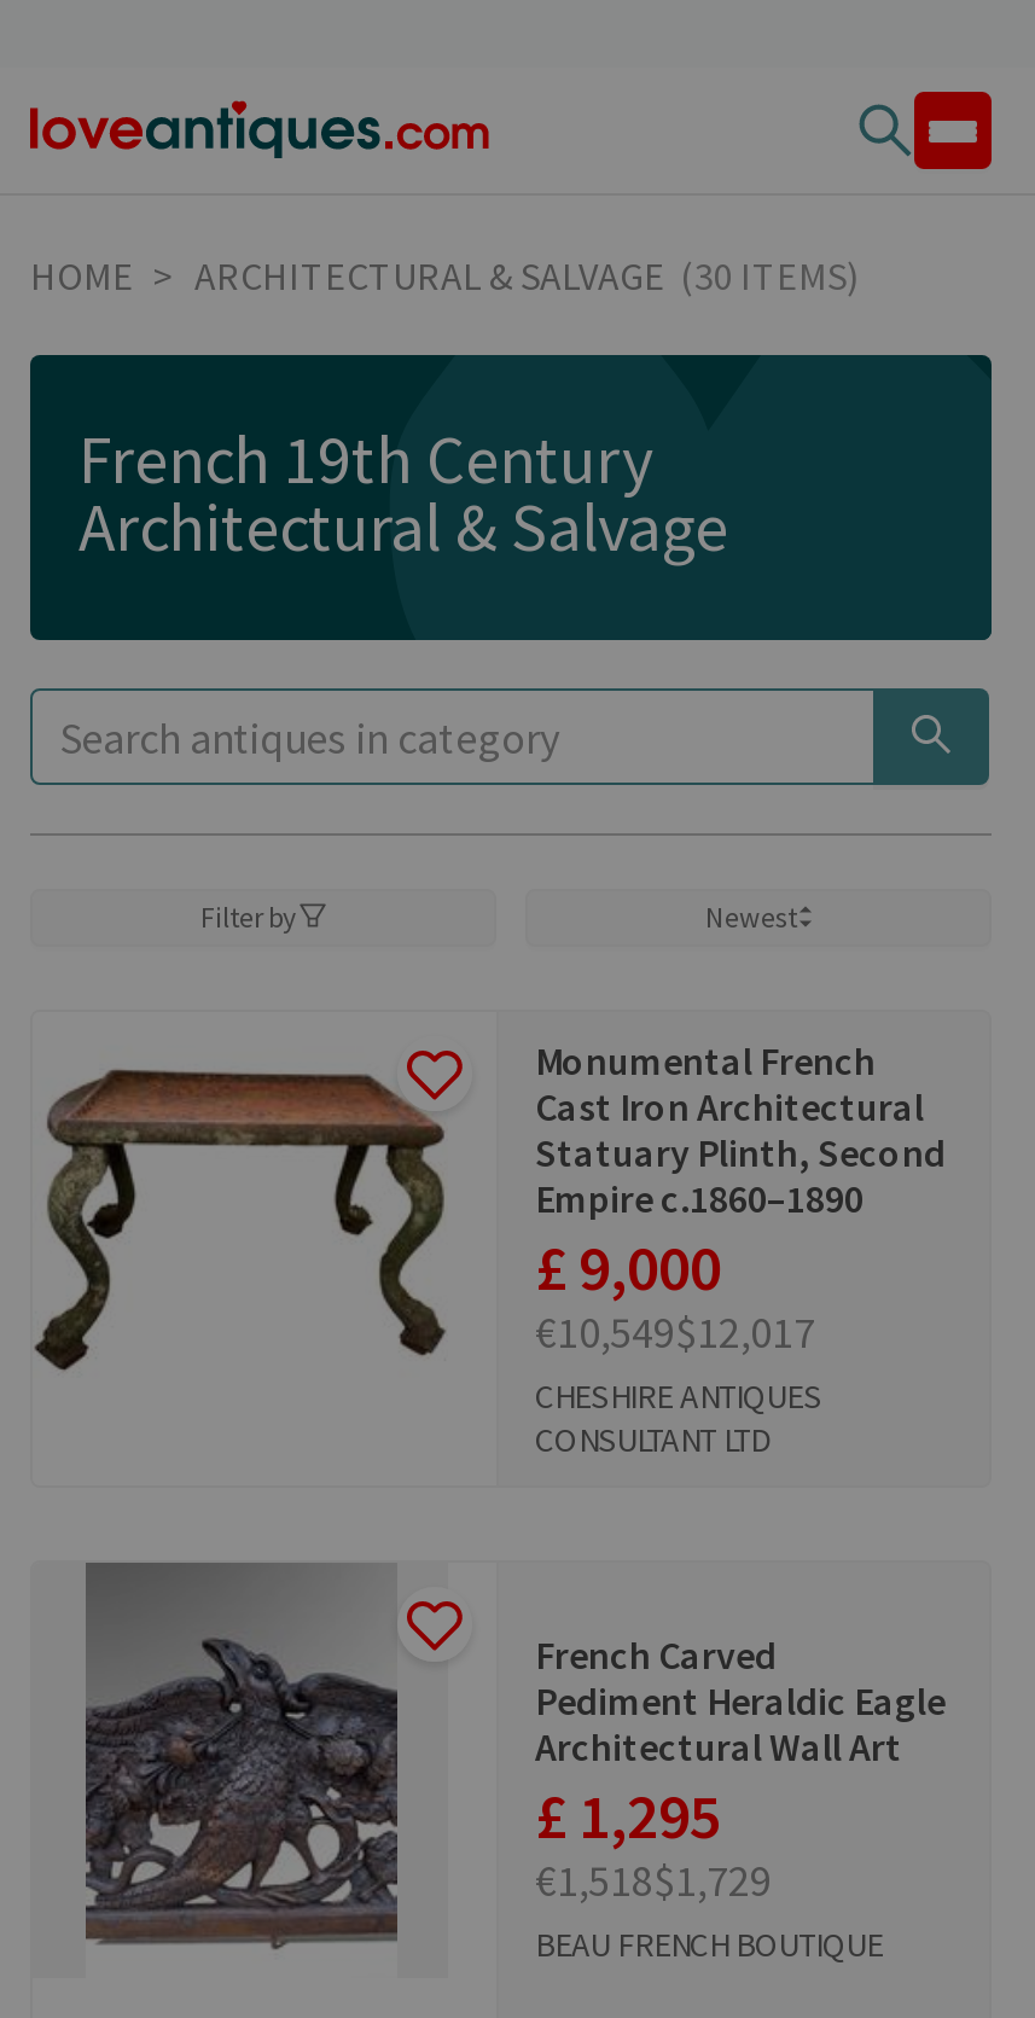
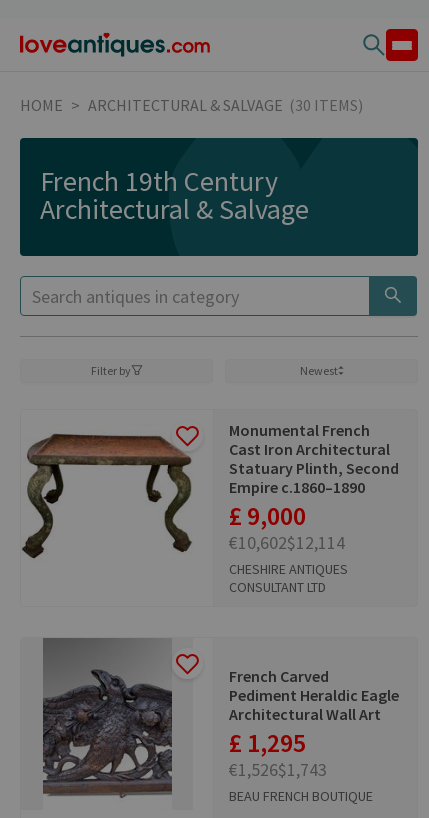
- €10,549$12,017
+ €10,602$12,114

- €1,518$1,729
+ €1,526$1,743
